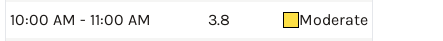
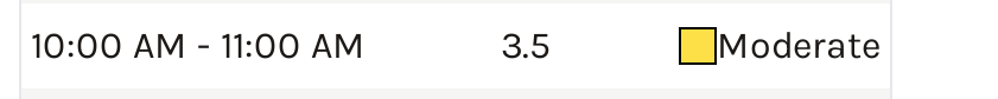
- 3.8
+ 3.5
